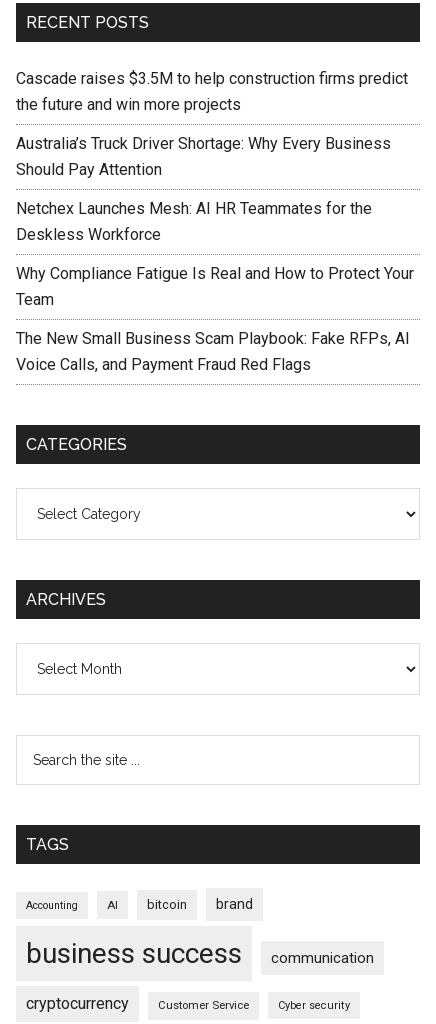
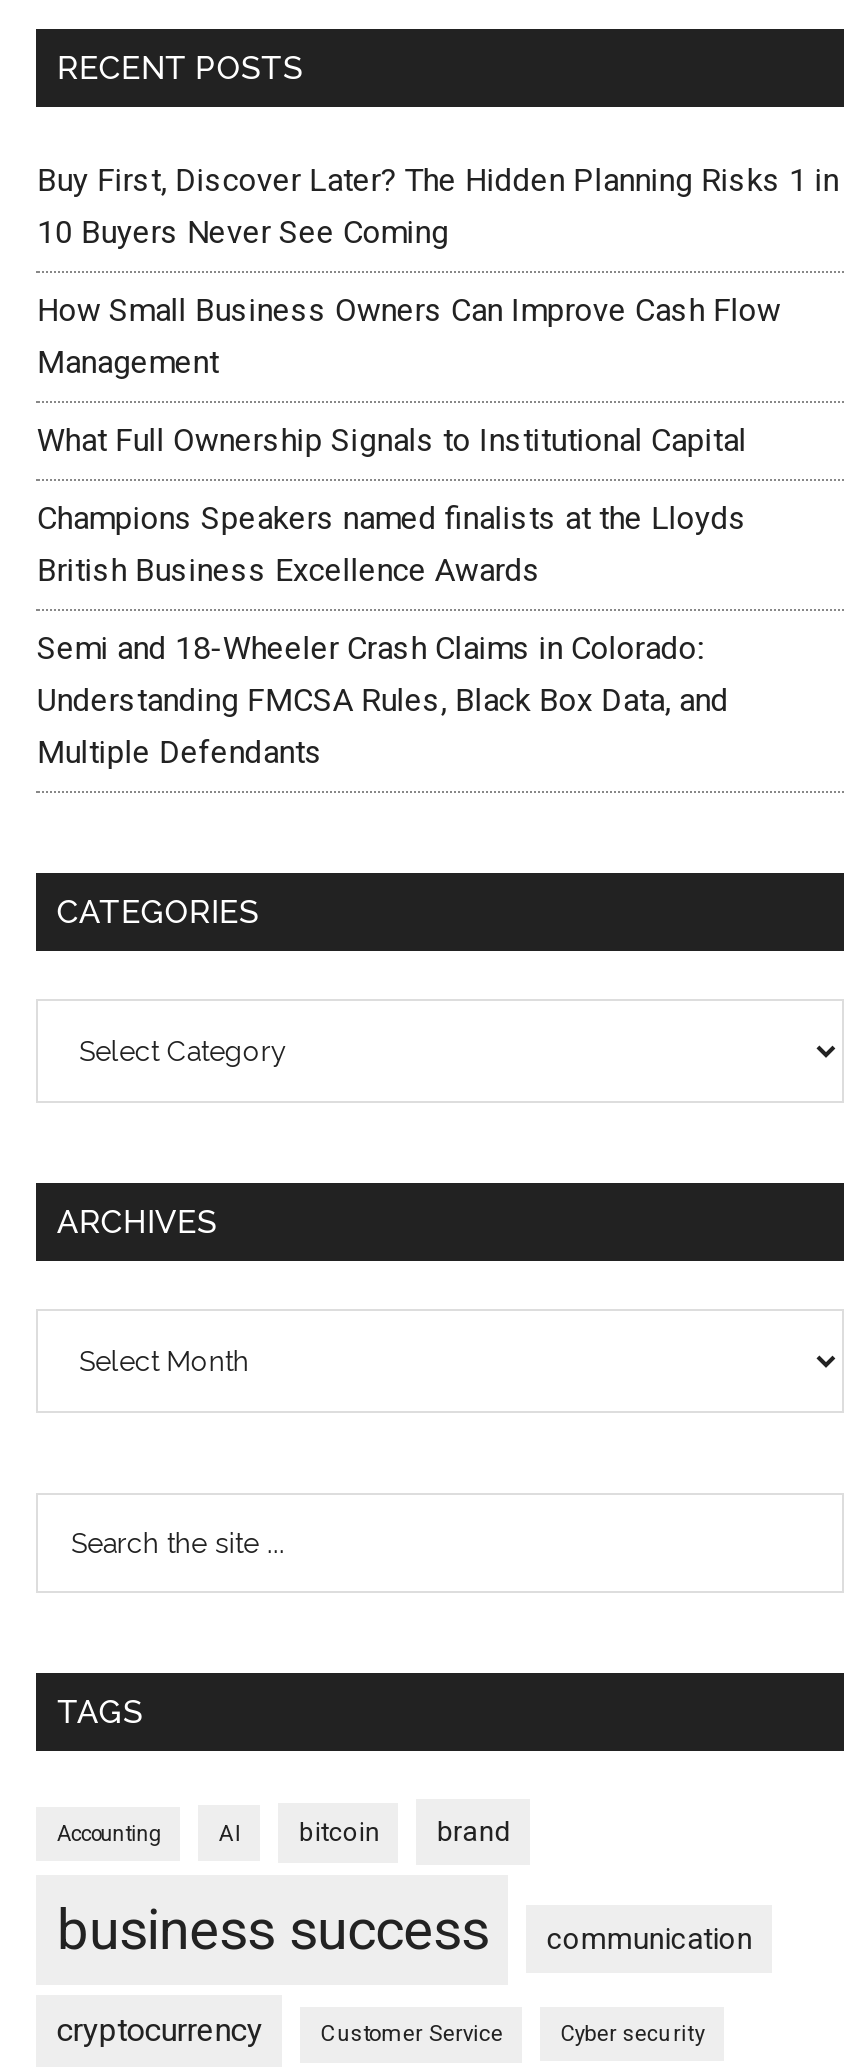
- Cascade raises $3.5M to help construction firms predict
- the future and win more projects
+ Buy First, Discover Later? The Hidden Planning Risks 1 in
+ 10 Buyers Never See Coming

- Australia’s Truck Driver Shortage: Why Every Business
- Should Pay Attention
+ How Small Business Owners Can Improve Cash Flow
+ Management

- Netchex Launches Mesh: AI HR Teammates for the
- Deskless Workforce
+ What Full Ownership Signals to Institutional Capital

- Why Compliance Fatigue Is Real and How to Protect Your
- Team
+ Champions Speakers named finalists at the Lloyds
+ British Business Excellence Awards

- The New Small Business Scam Playbook: Fake RFPs, AI
- Voice Calls, and Payment Fraud Red Flags
+ Semi and 18-Wheeler Crash Claims in Colorado:
+ Understanding FMCSA Rules, Black Box Data, and
+ Multiple Defendants
